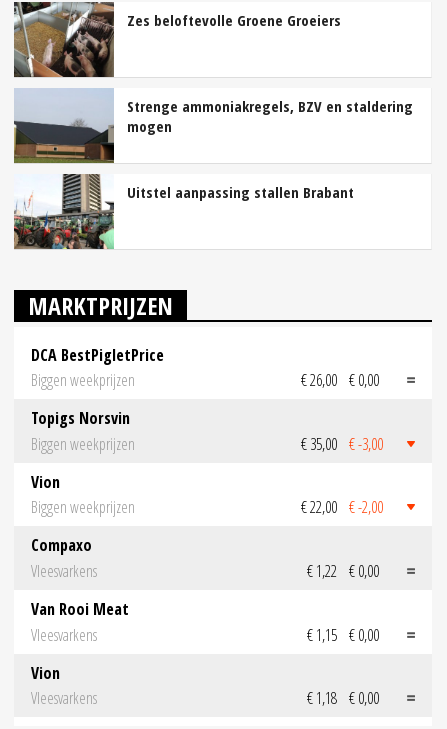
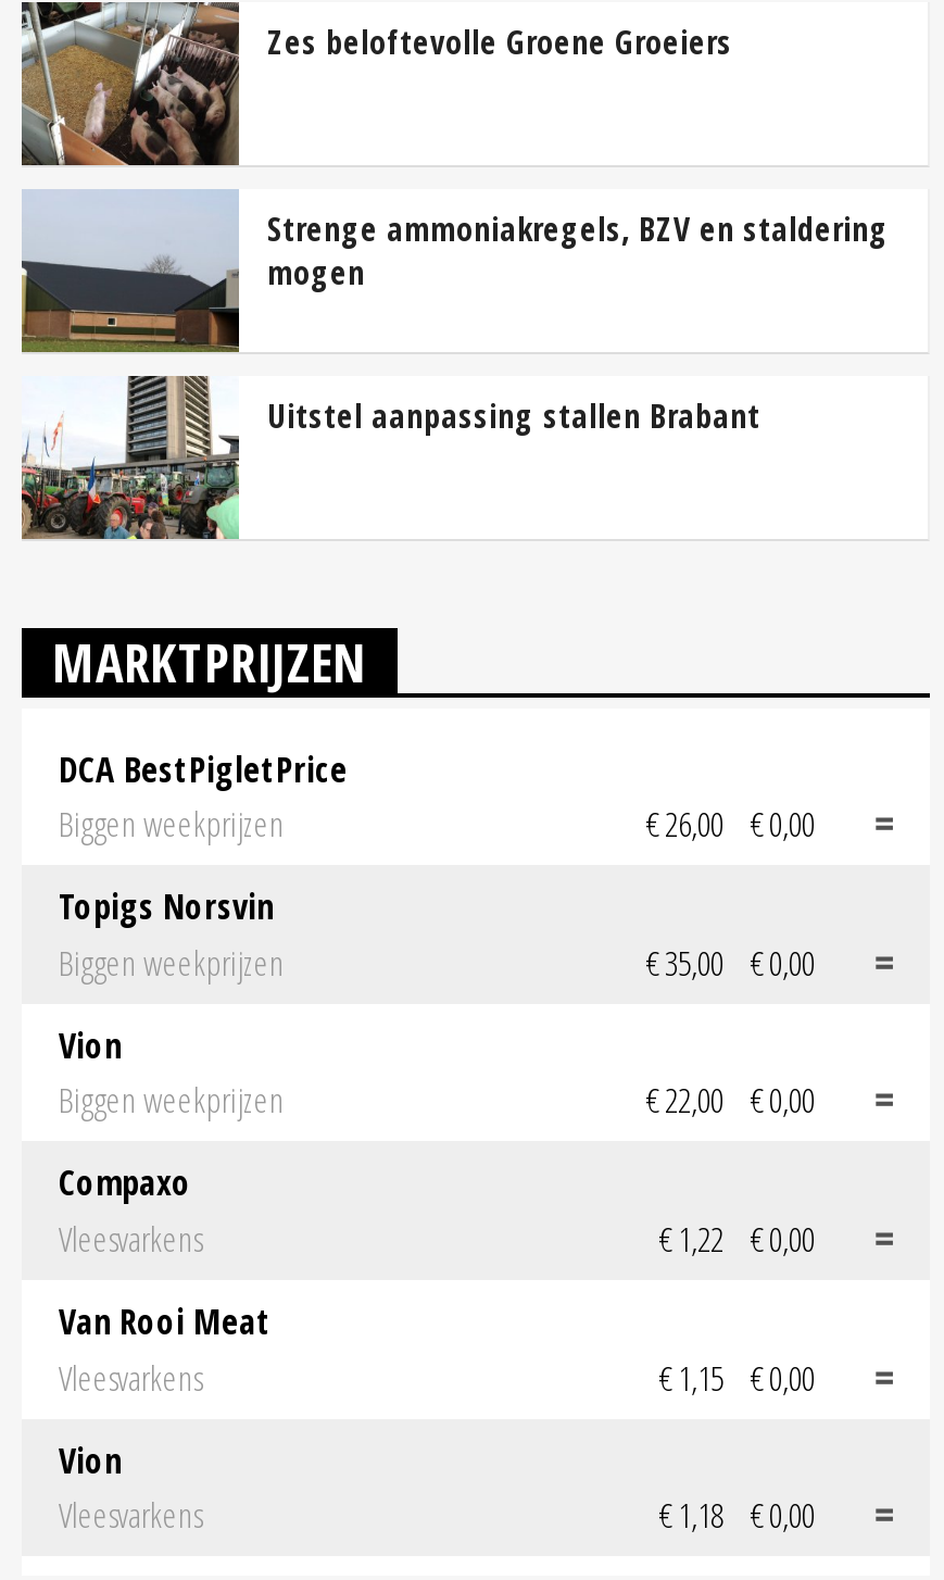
- € 35,00 € -3,00
+ € 35,00 € 0,00

- € 22,00 € -2,00
+ € 22,00 € 0,00
